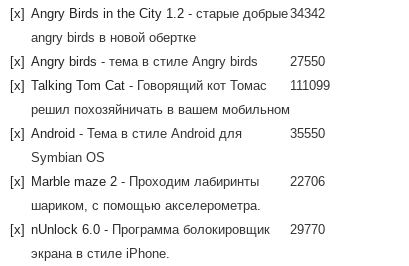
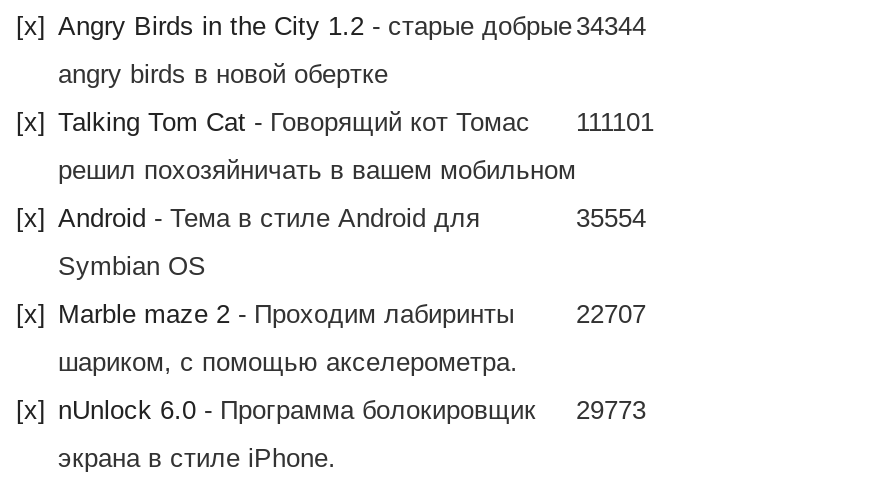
- 34342
- [x] Angry birds - тема в стиле Angry birds
- 27550
+ 34344

- [x] Talking Tom Cat - Говорящий кот Томас 111099
+ [x] Talking Tom Cat - Говорящий кот Томас 111101

- 35550
+ 35554

- 22706
+ 22707

- [x] nUnlock 6.0 - Программа болокировщик 29770
+ [x] nUnlock 6.0 - Программа болокировщик 29773
